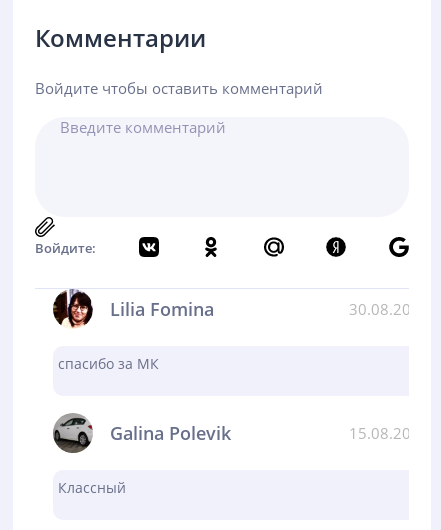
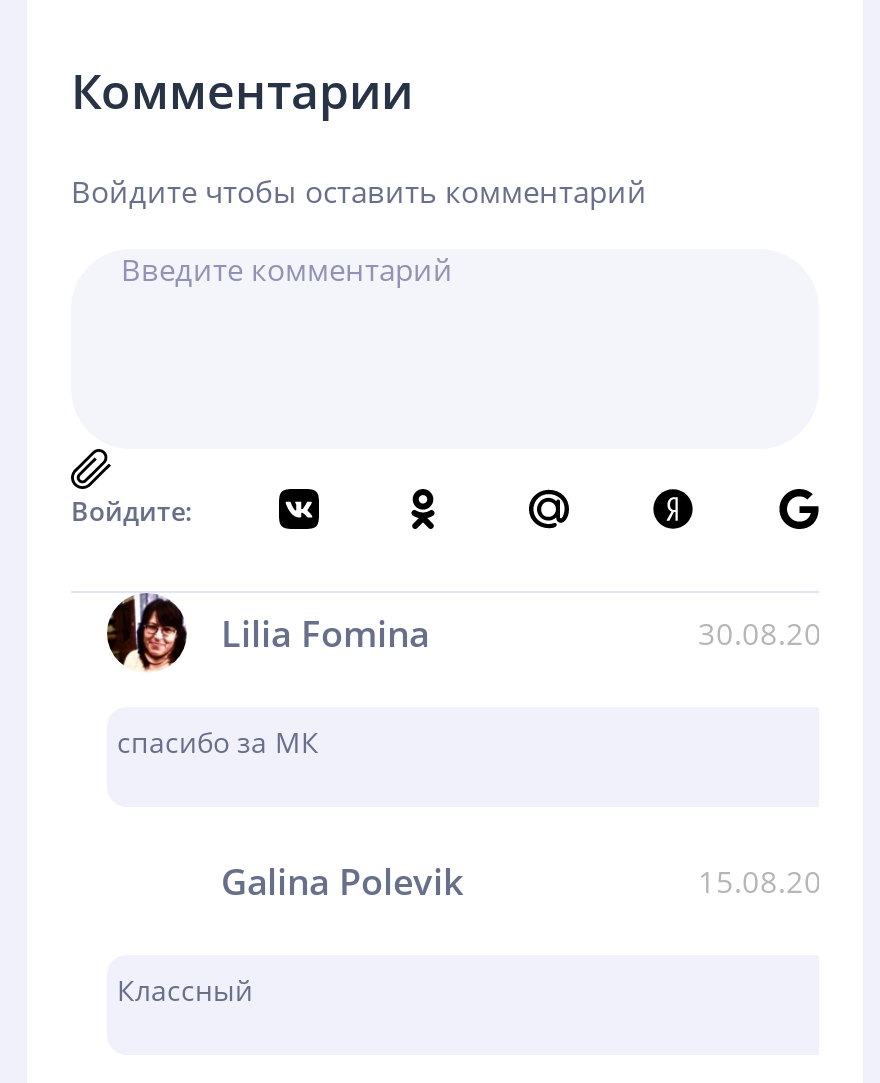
- [image]
